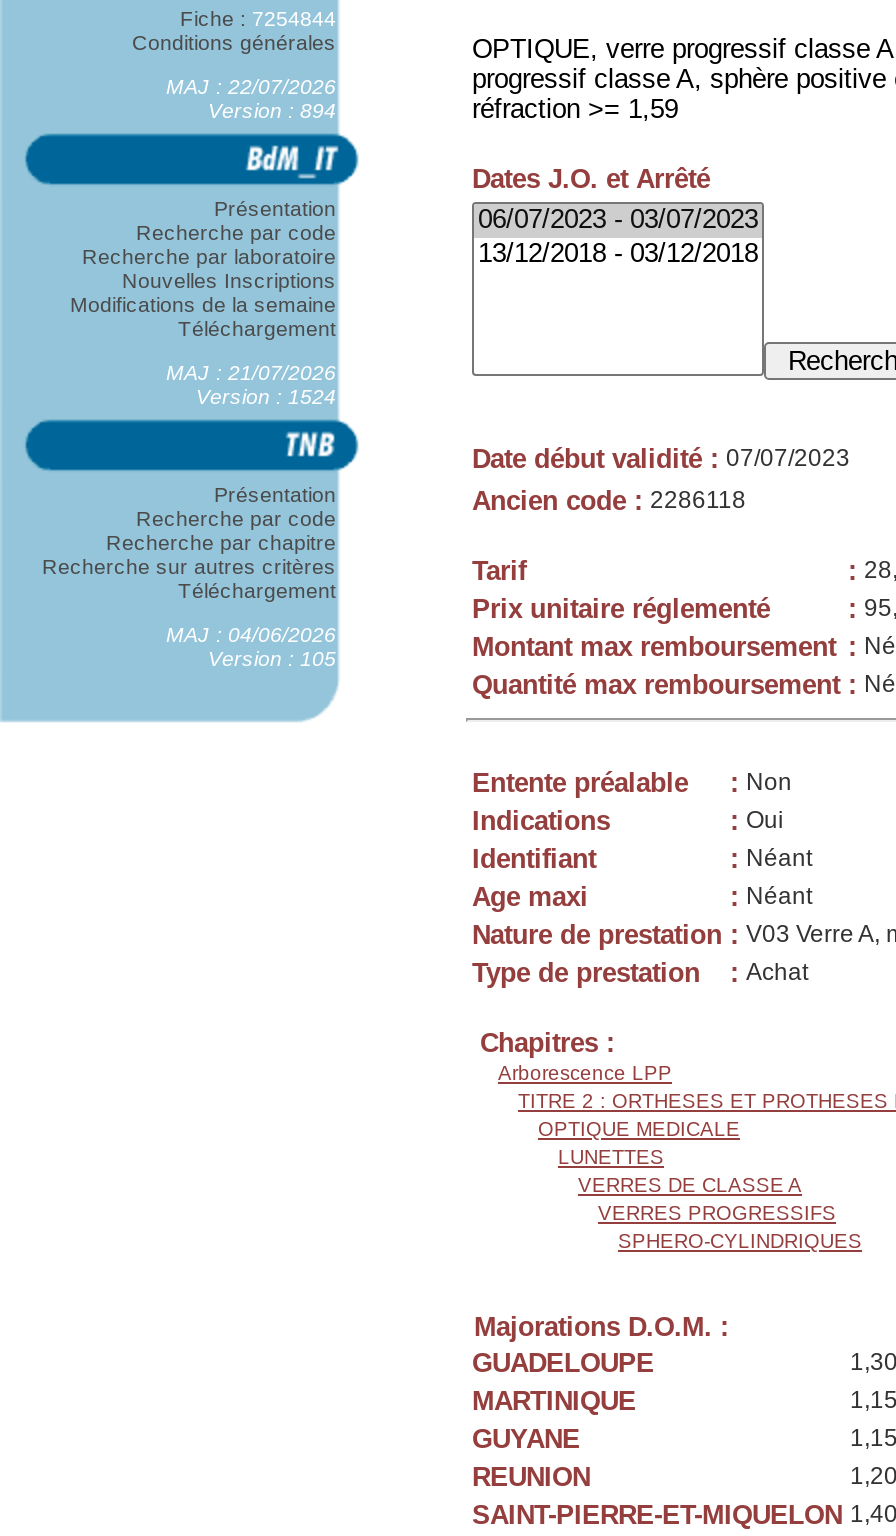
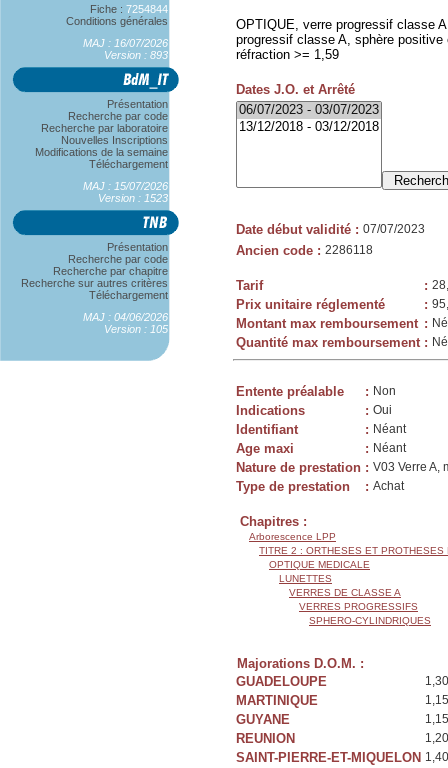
- MAJ : 22/07/2026
+ MAJ : 16/07/2026

- Version : 894
+ Version : 893

- MAJ : 21/07/2026
+ MAJ : 15/07/2026

- Version : 1524
+ Version : 1523
